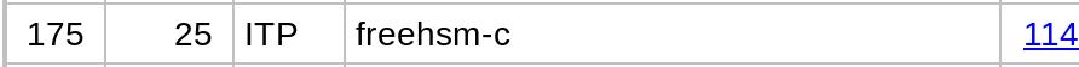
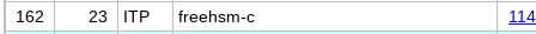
- 175
+ 162

- 25 ITP
+ 23 ITP
